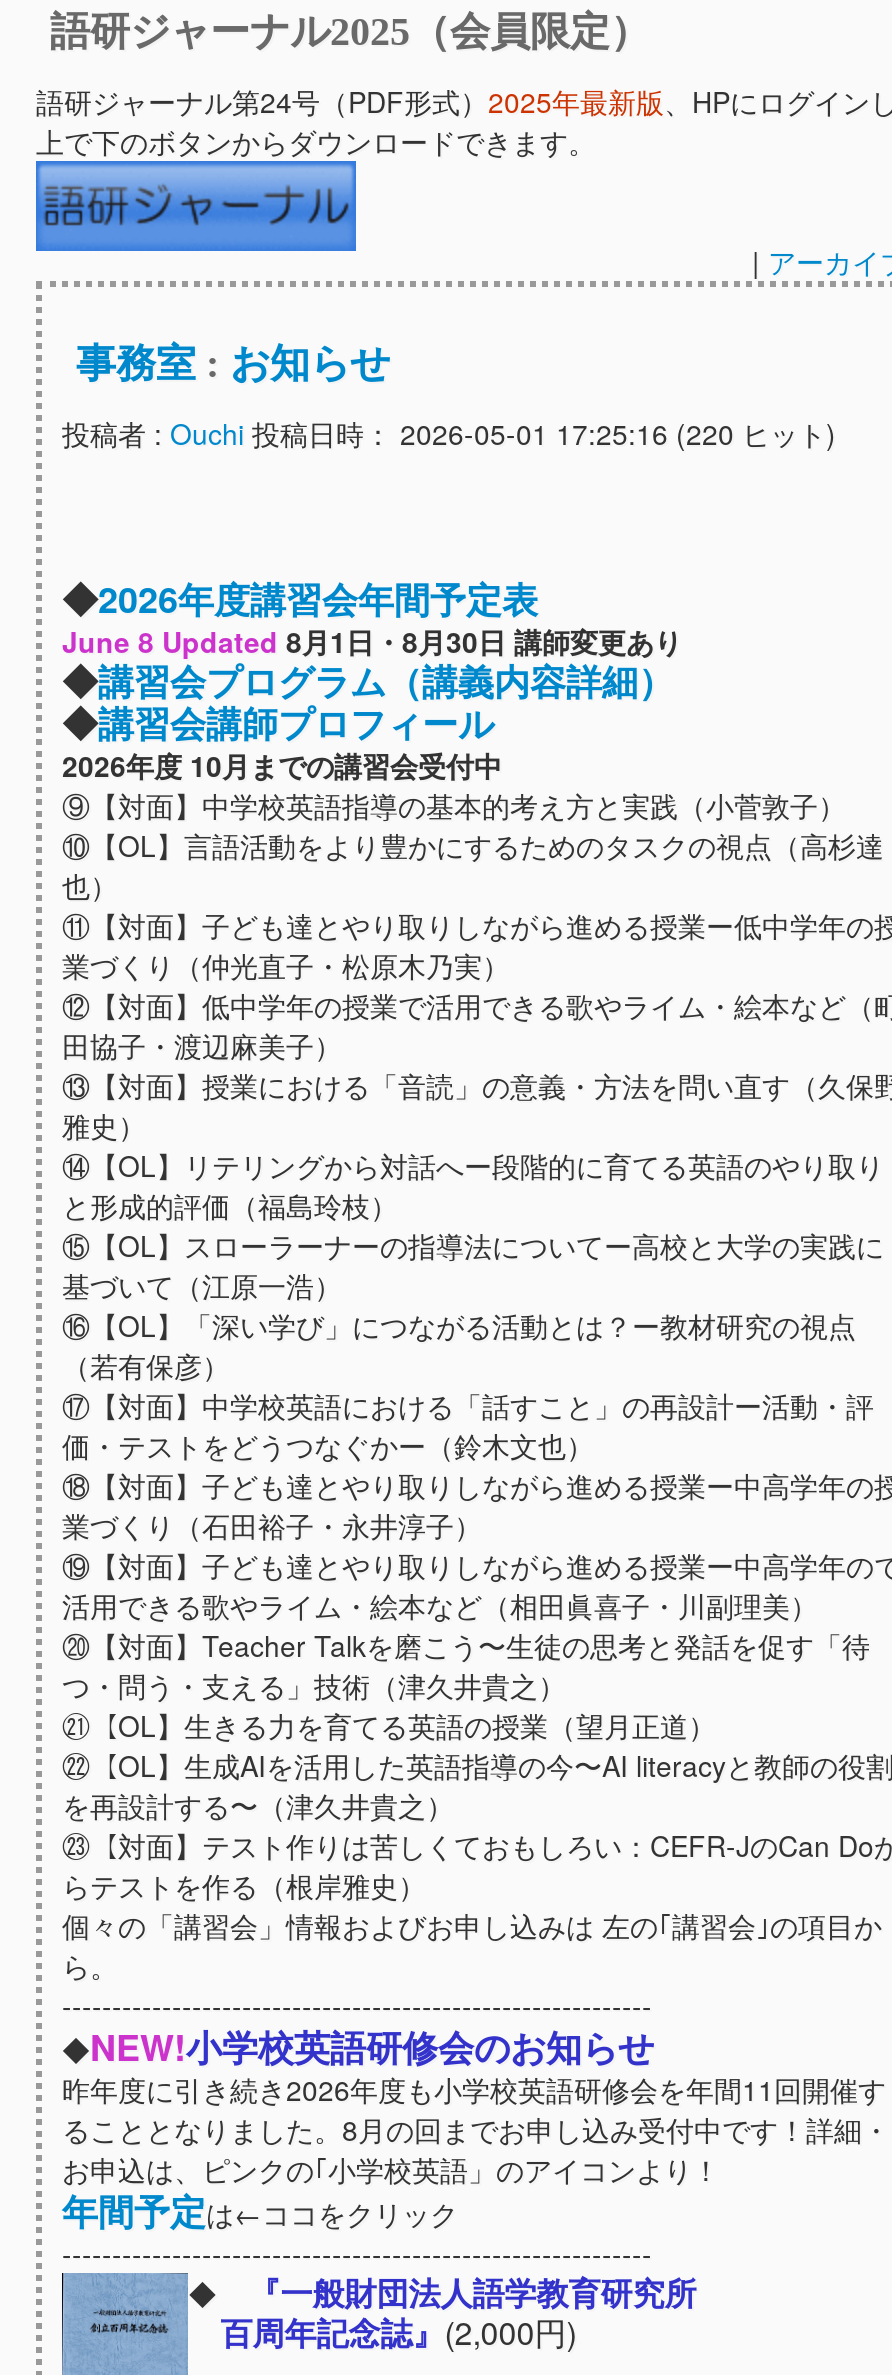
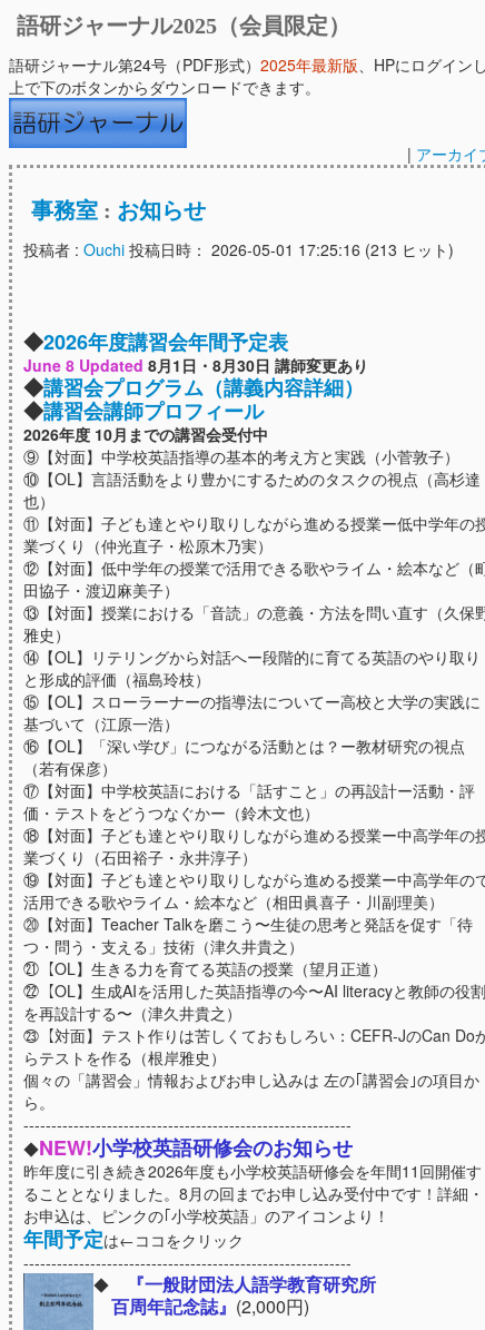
- 投稿者 : Ouchi投稿日時： 2026-05-01 17:25:16 (220 ヒット)
+ 投稿者 : Ouchi投稿日時： 2026-05-01 17:25:16 (213 ヒット)
